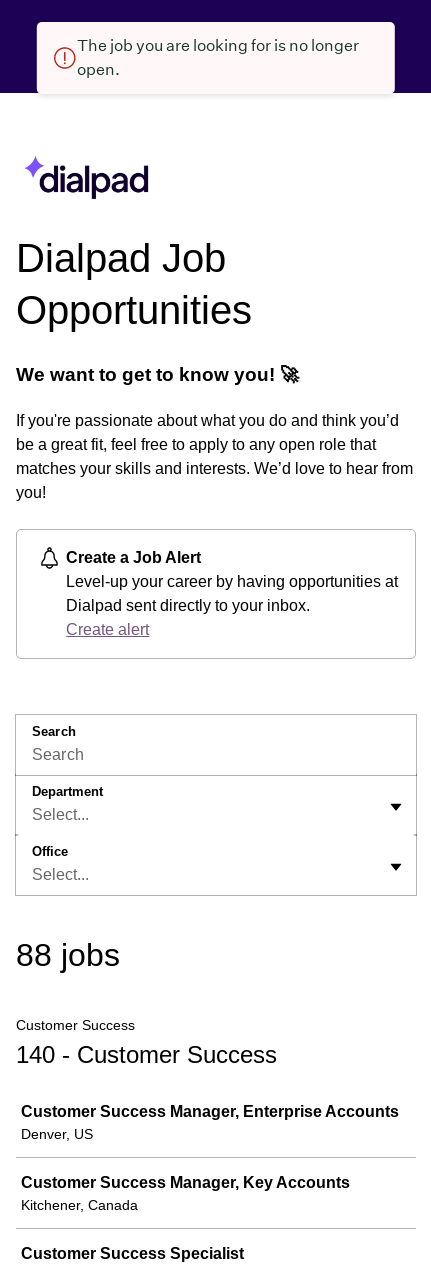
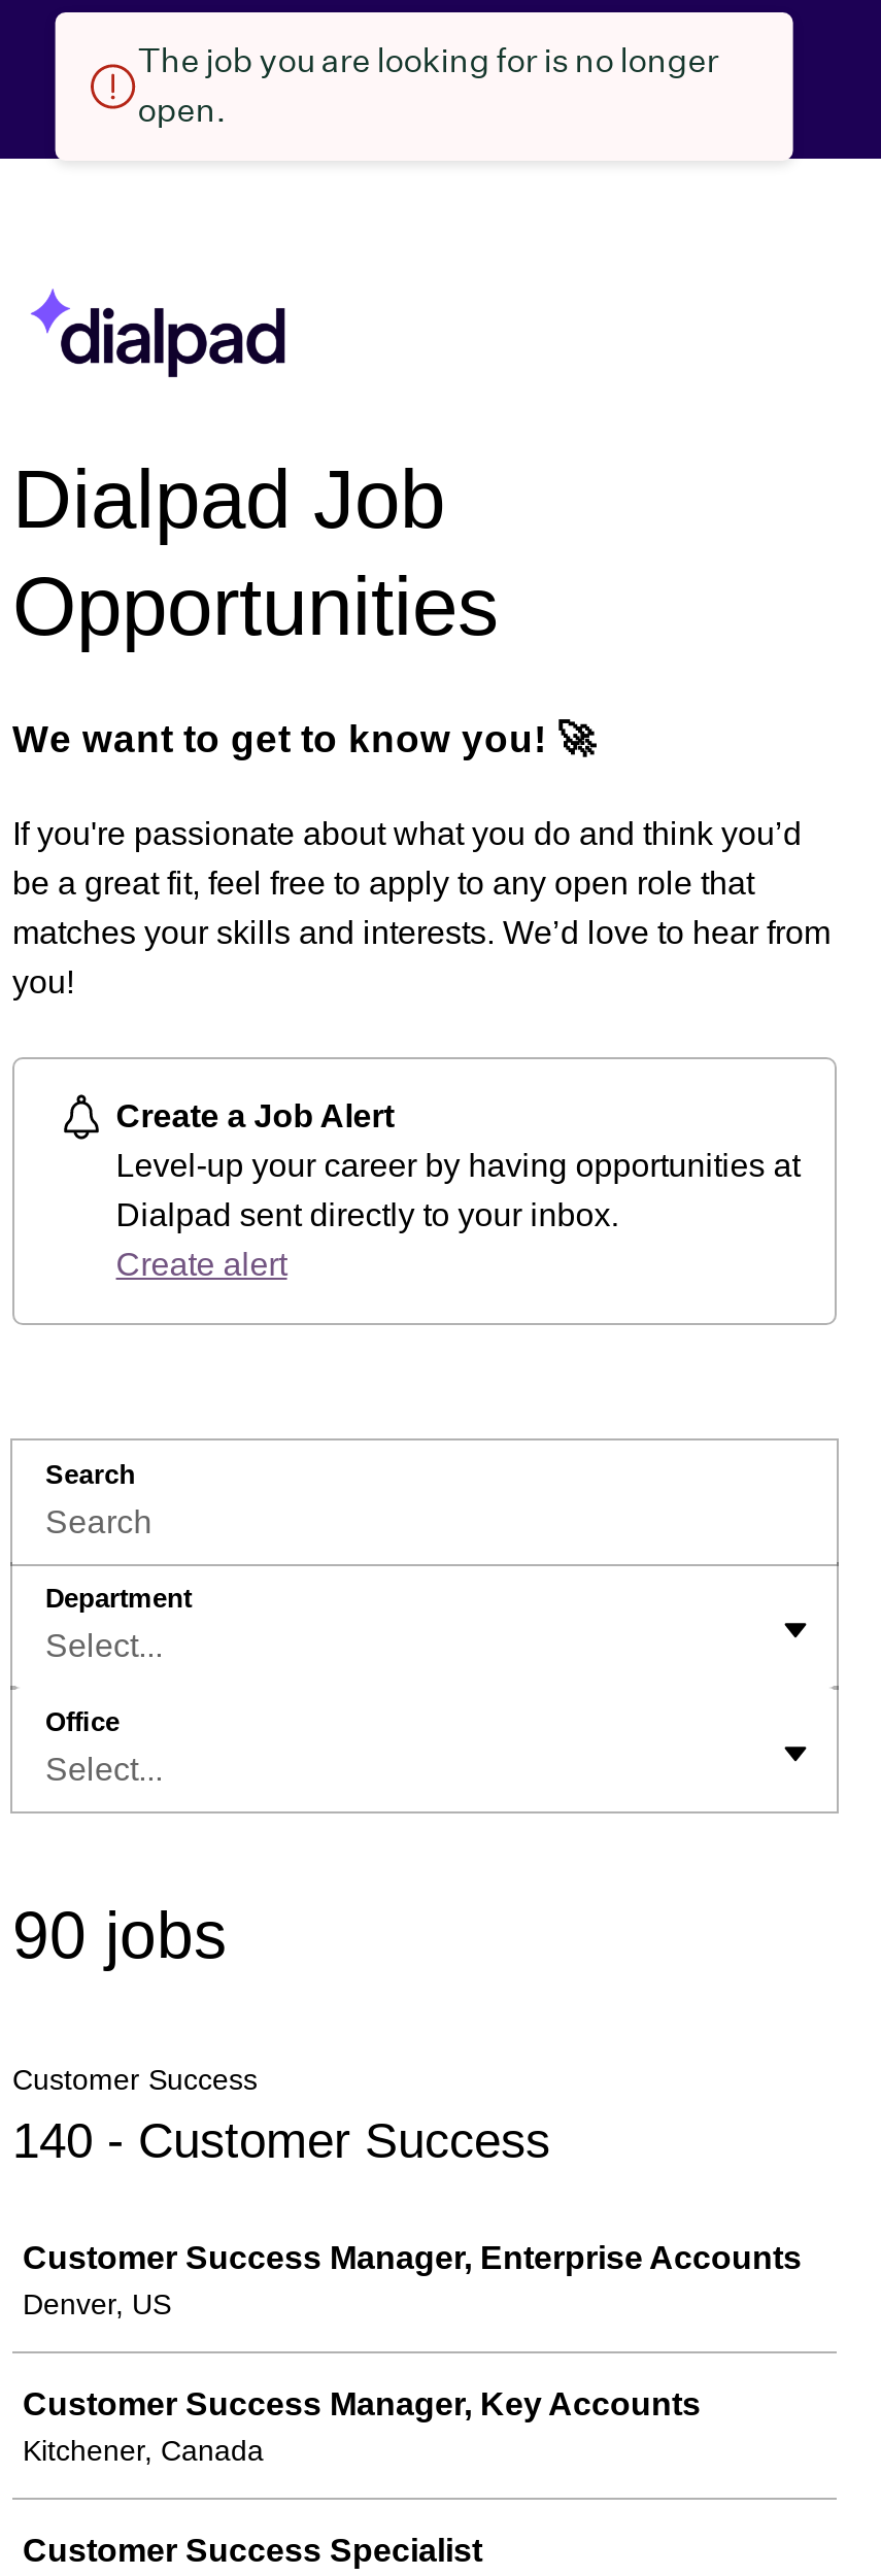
- 88 jobs
+ 90 jobs
